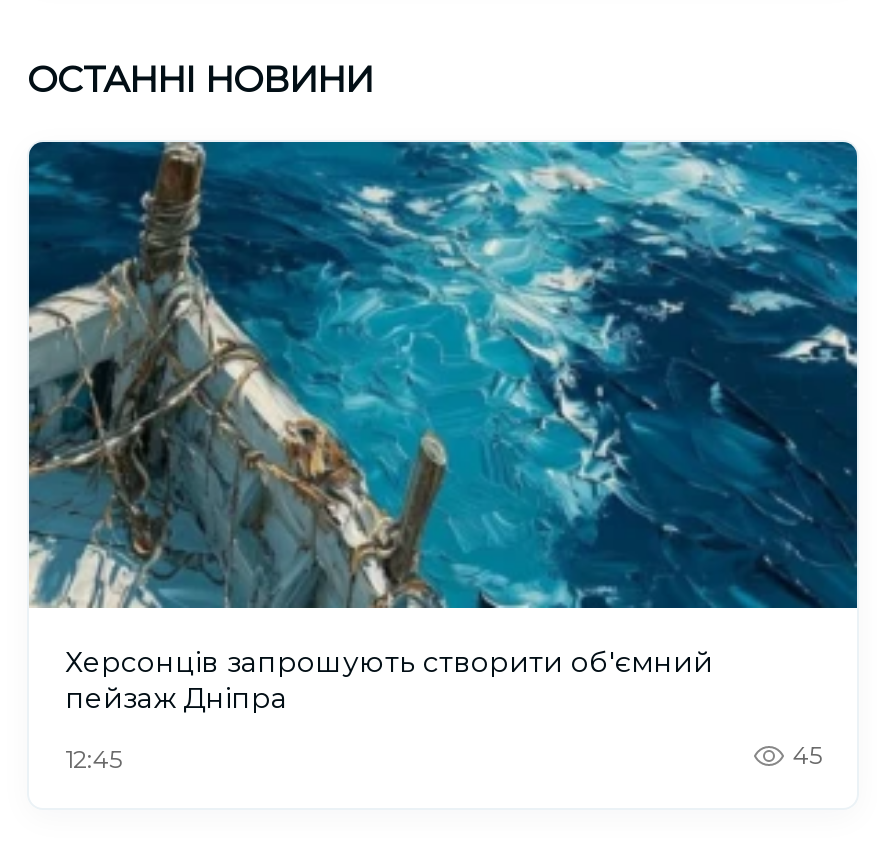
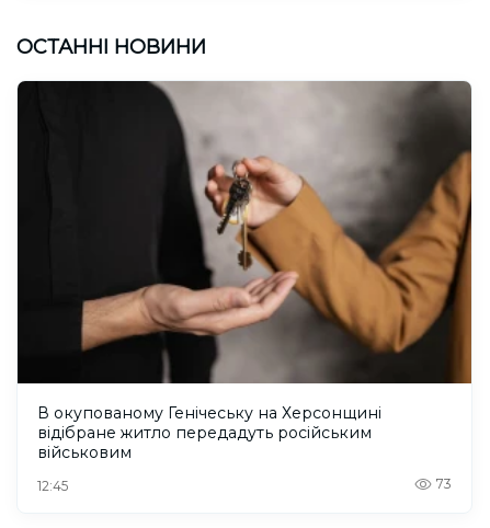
- [image]
- Херсонців запрошують створити об'ємний
- пейзаж Дніпра
+ [image]
+ В окупованому Генічеську на Херсонщині
+ відібране житло передадуть російським
+ військовим

- 45
+ 73
